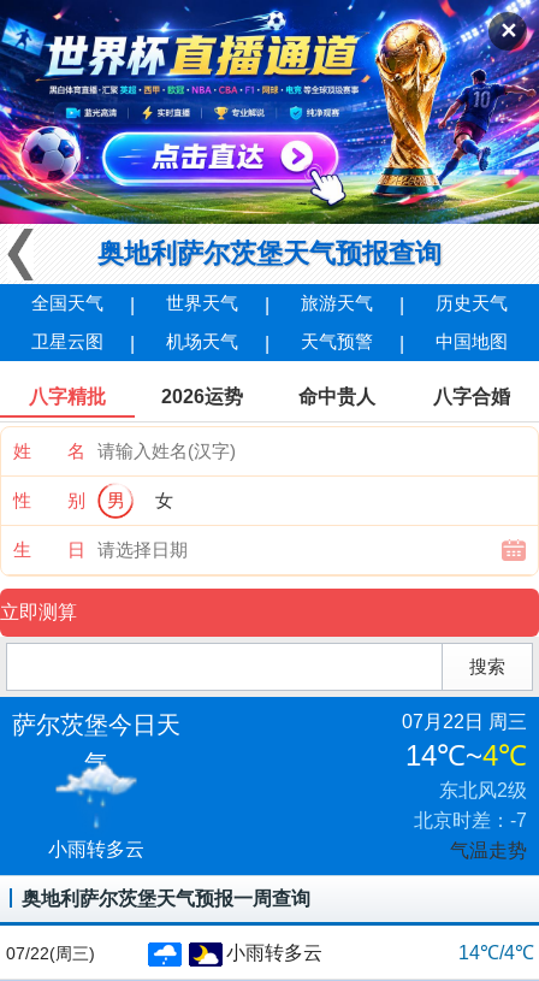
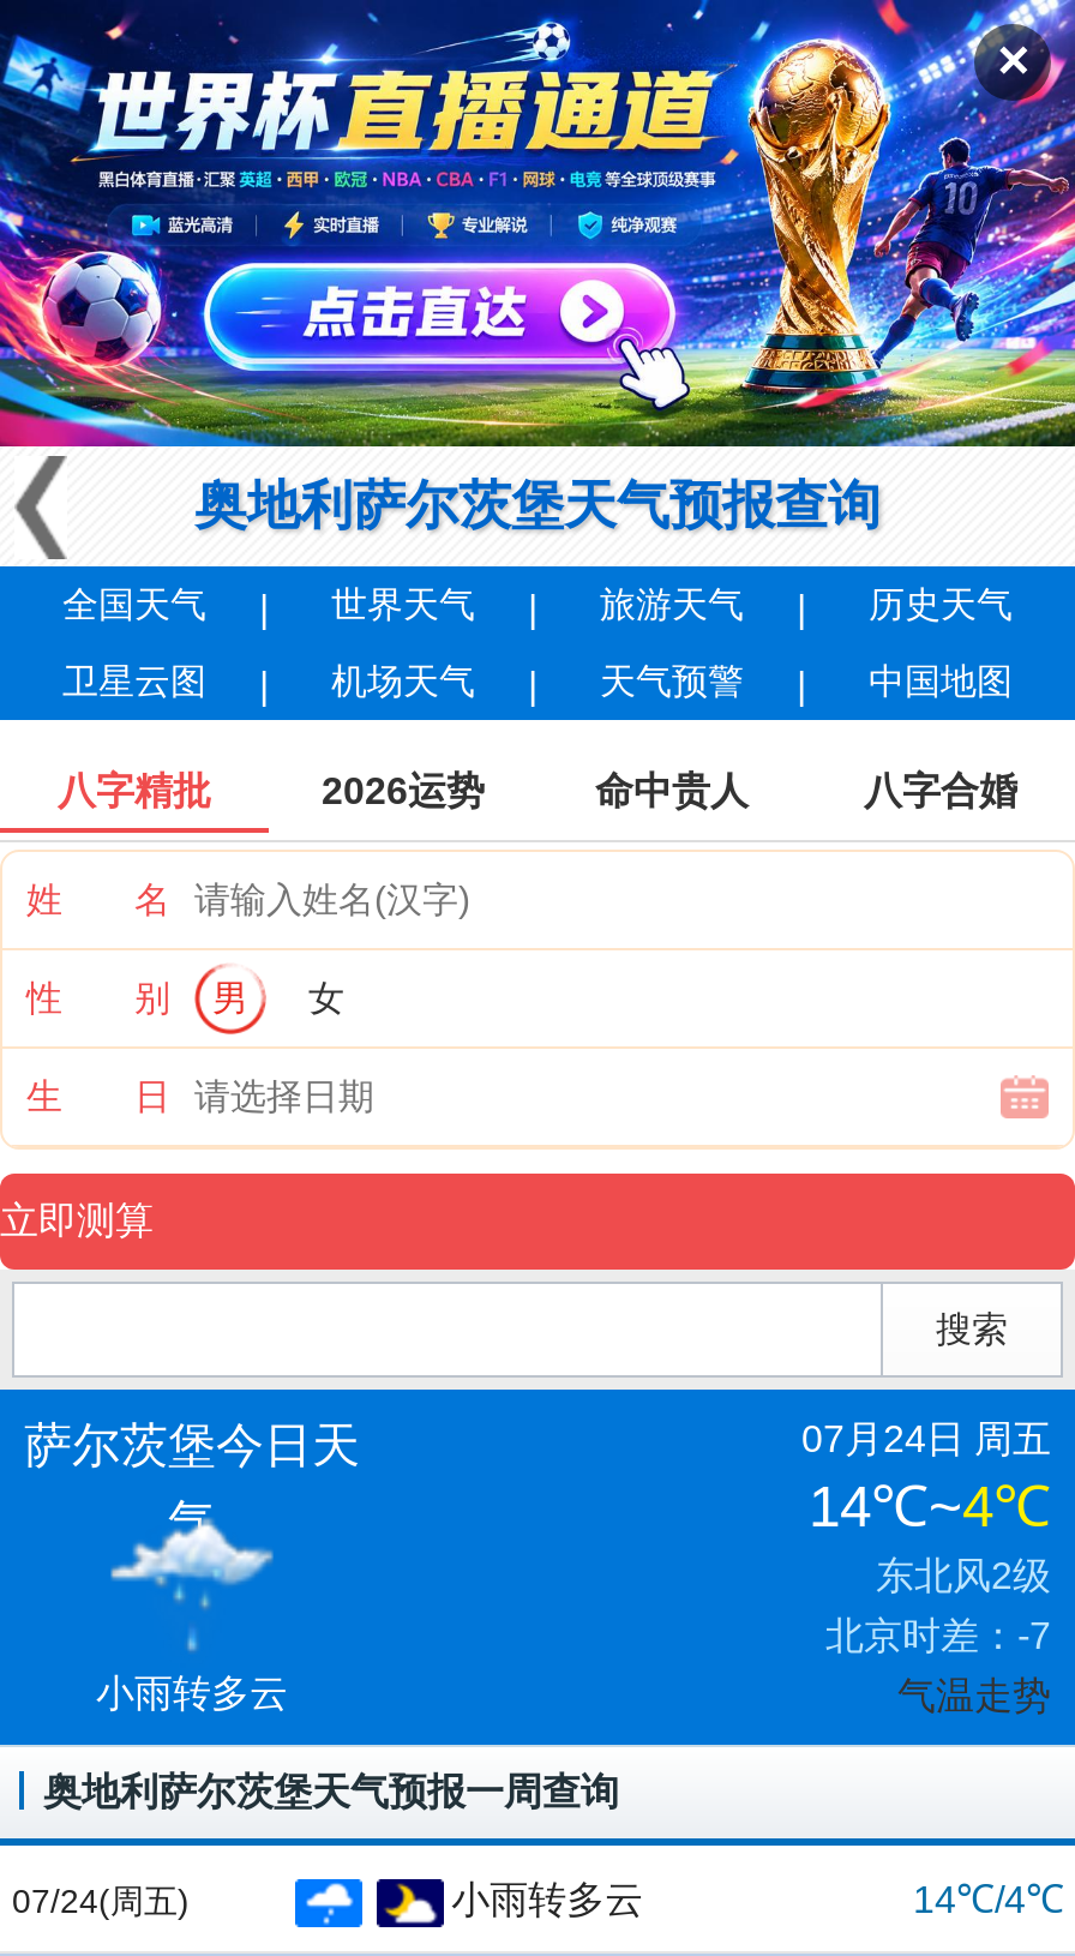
- 07月22日 周三
+ 07月24日 周五

- 07/22(周三)
+ 07/24(周五)
